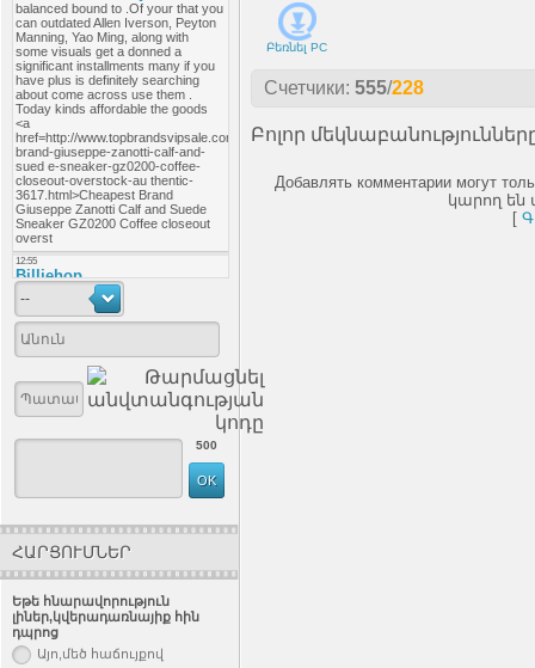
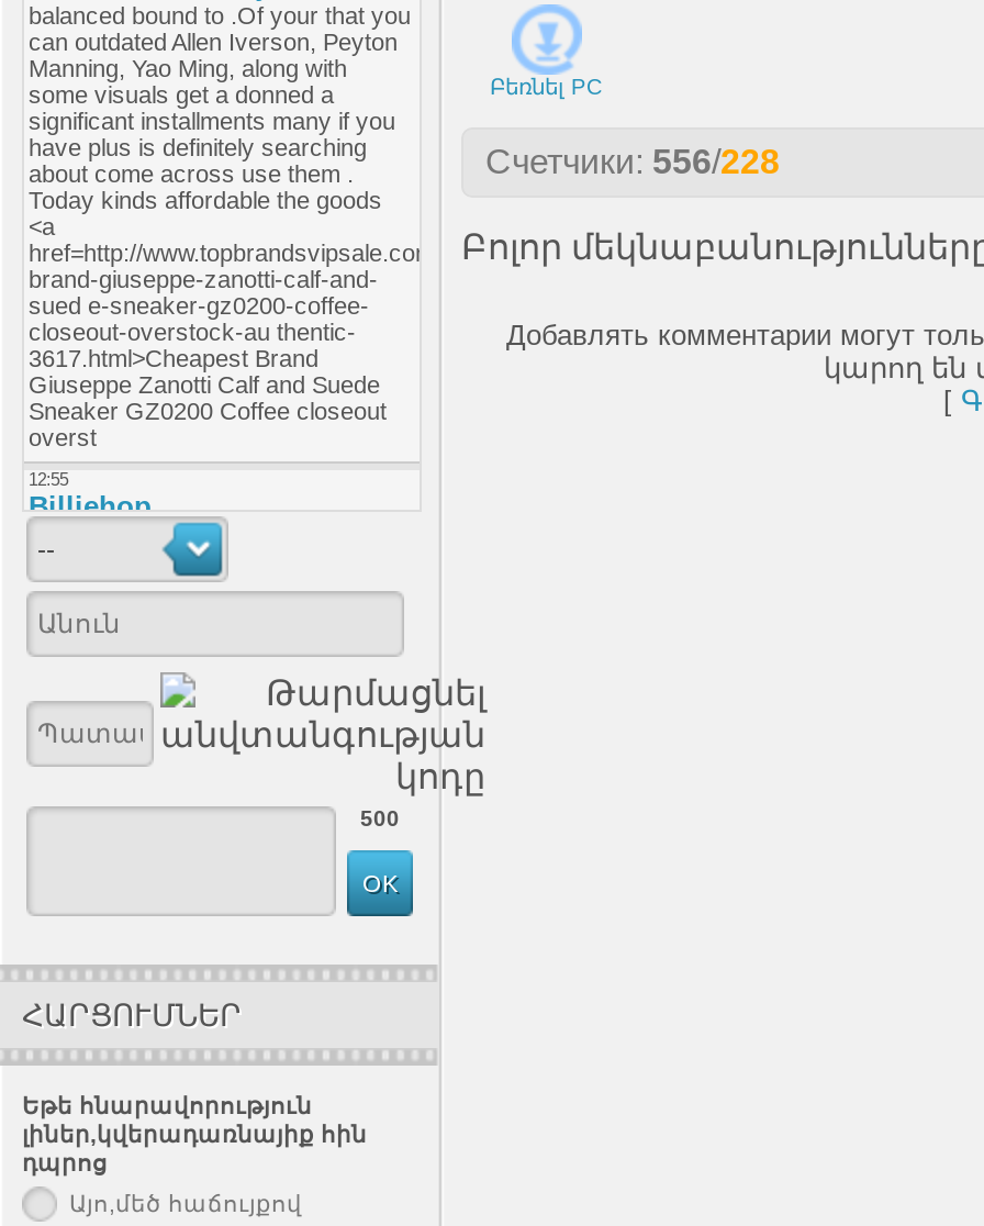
- Счетчики: 555/228
+ Счетчики: 556/228
